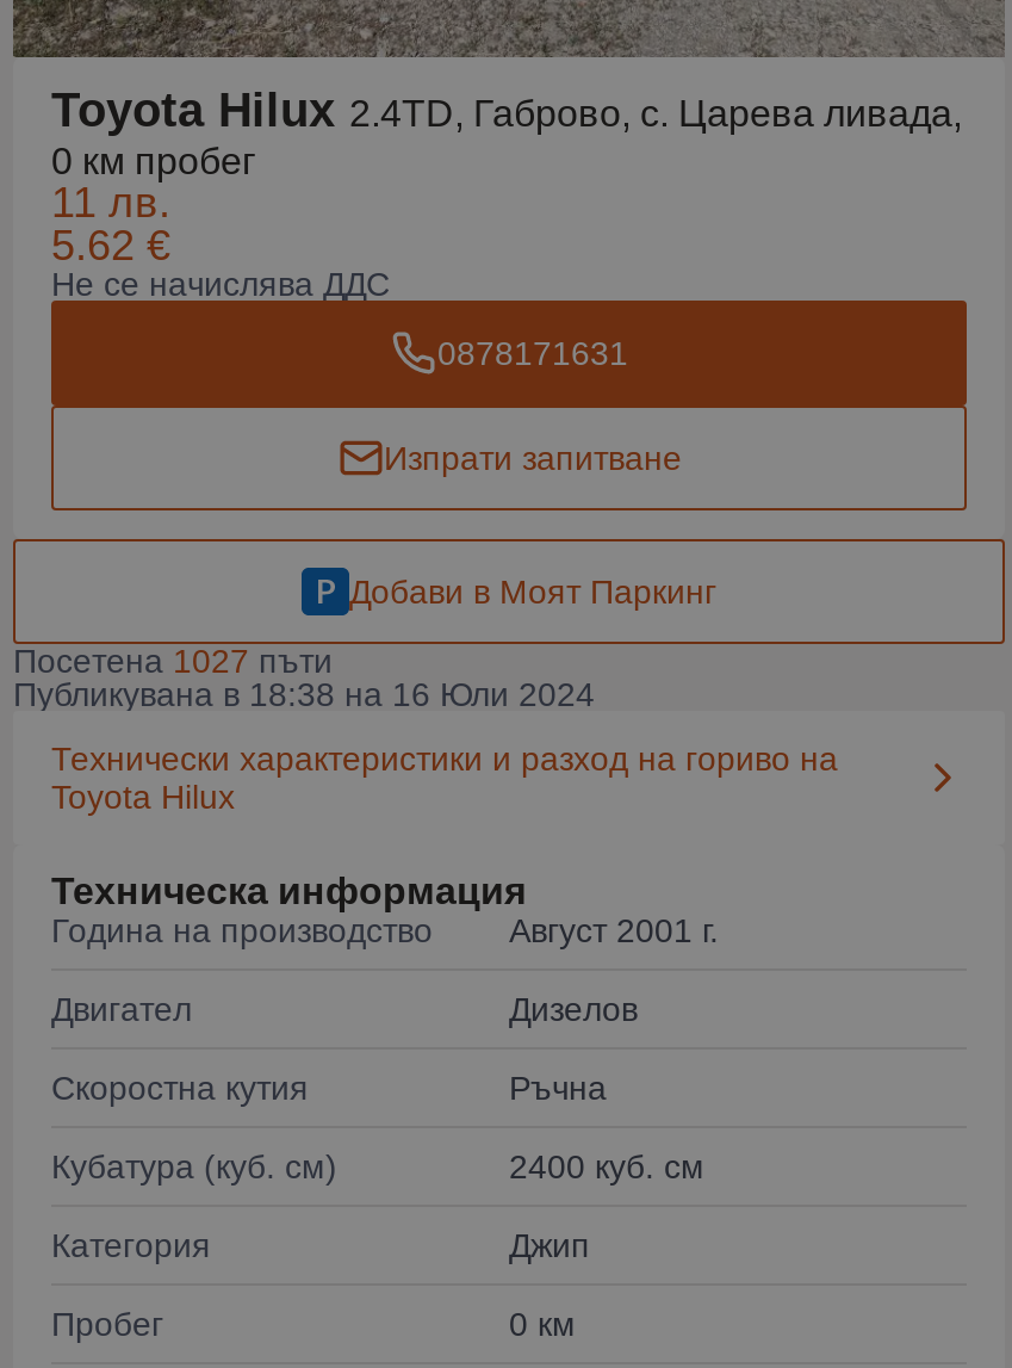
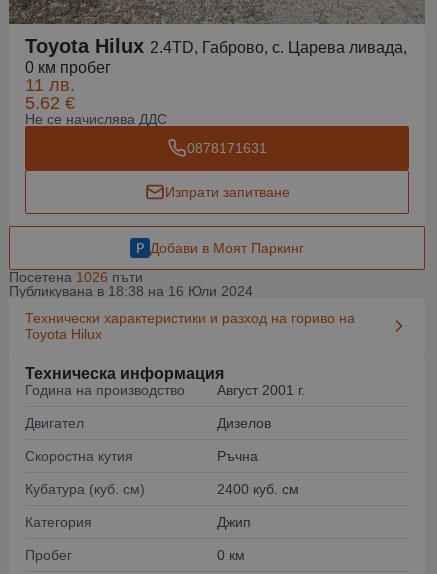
- Посетена1027пъти
+ Посетена1026пъти
